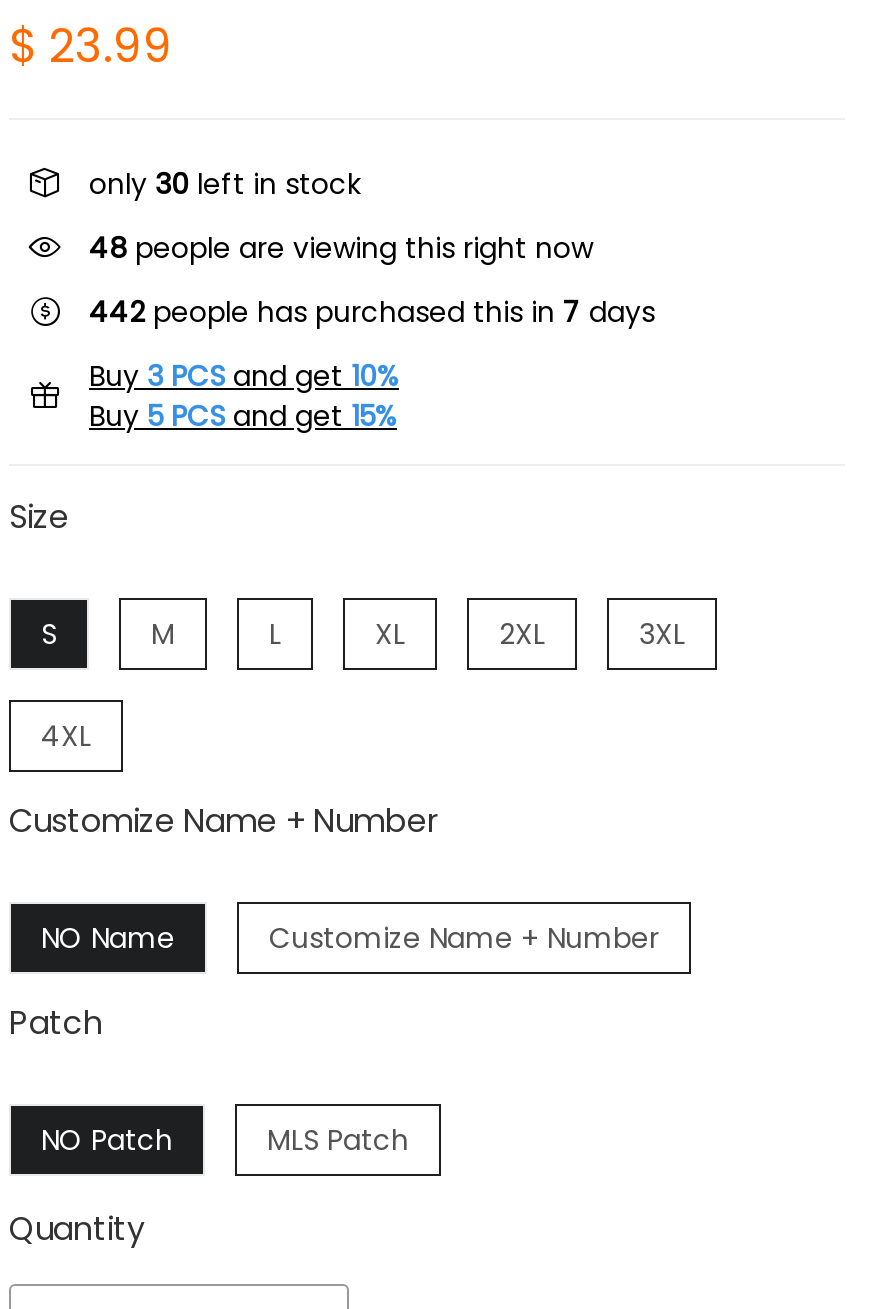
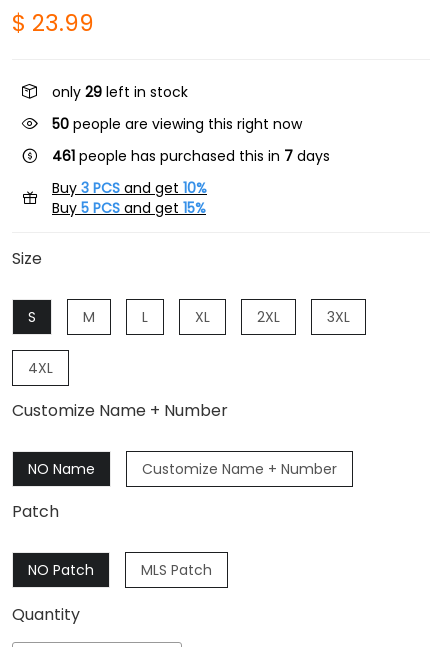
- only 30 left in stock
+ only 29 left in stock

- 48 people are viewing this right now
+ 50 people are viewing this right now

- 442 people has purchased this in 7 days
+ 461 people has purchased this in 7 days
